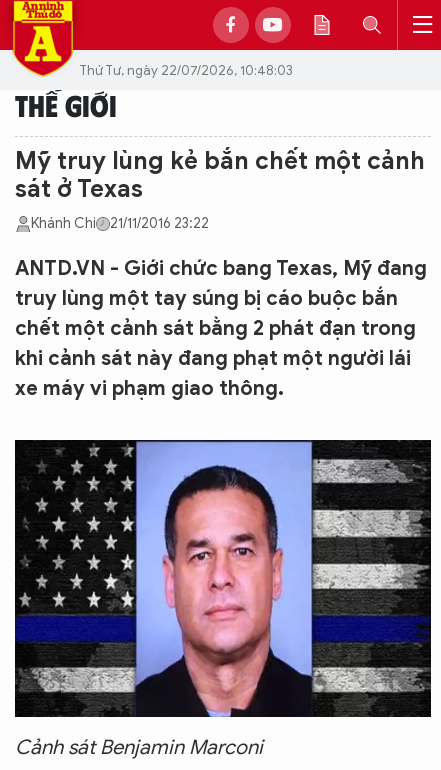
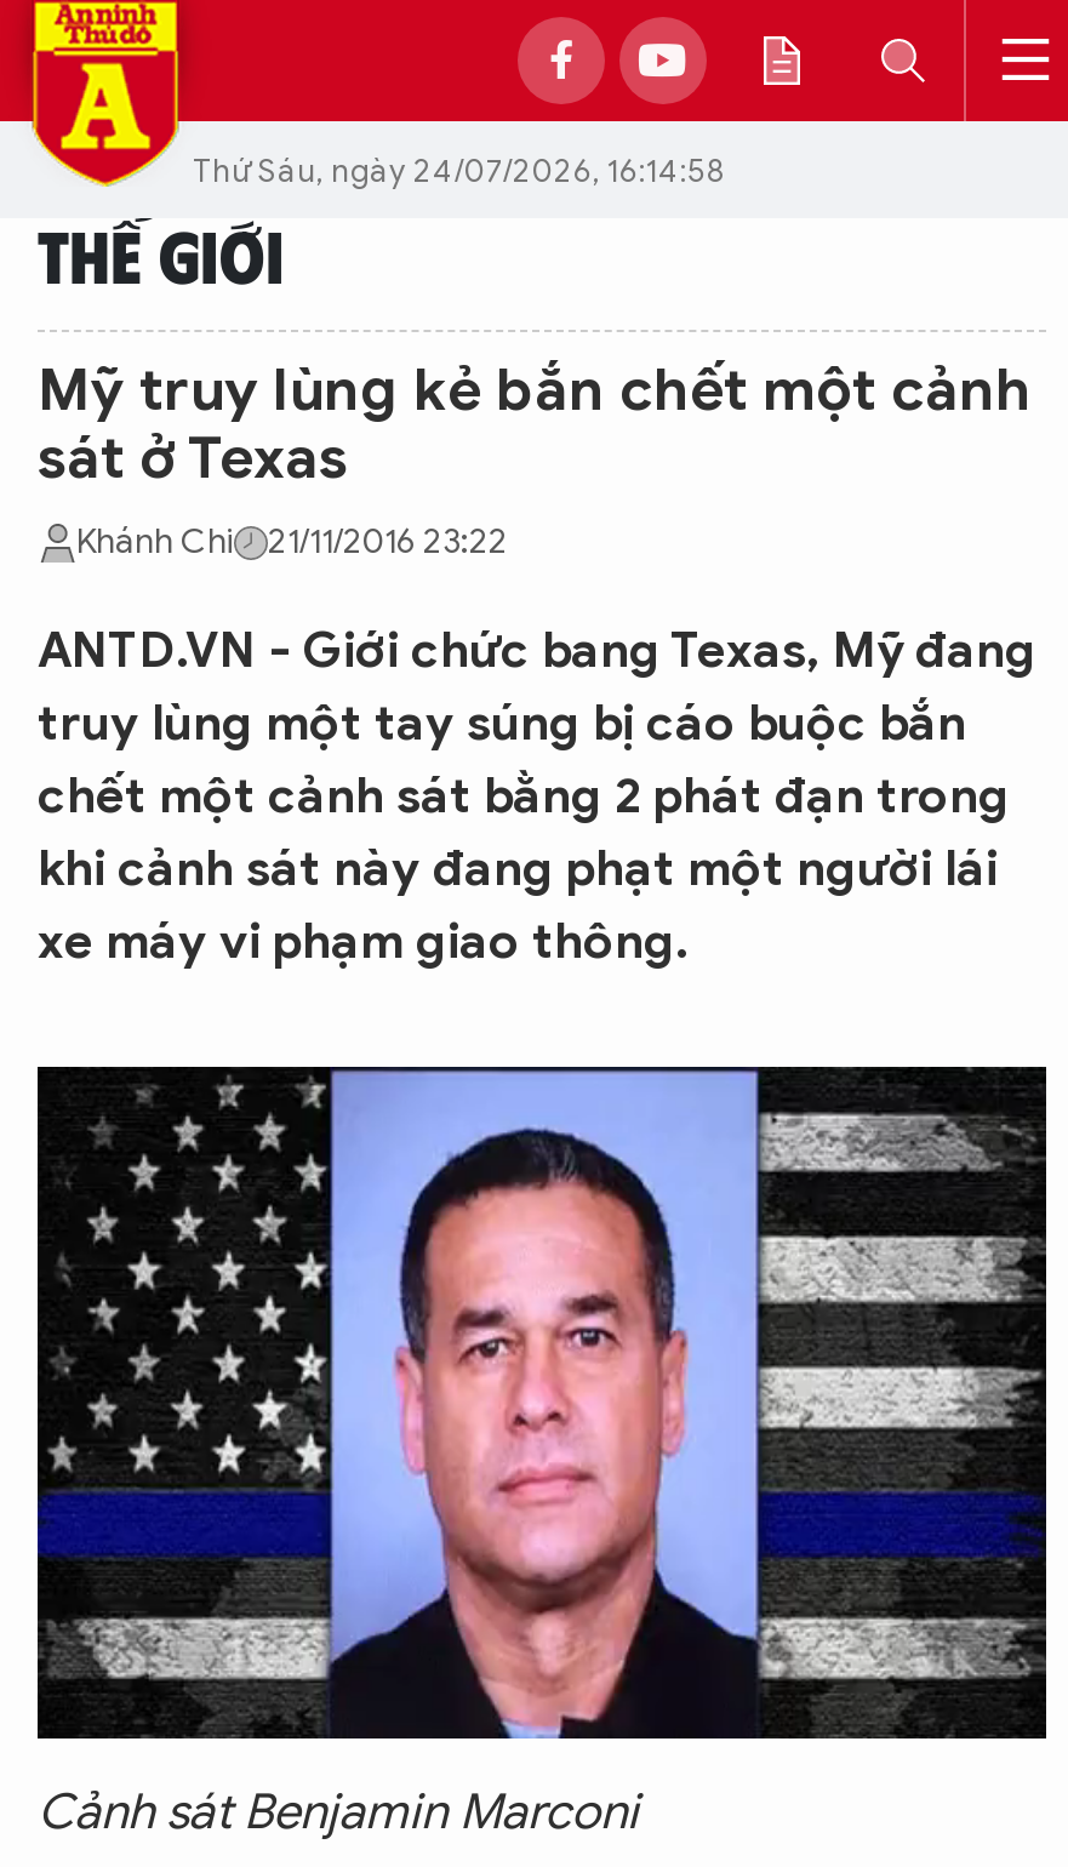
- Thứ Tư, ngày 22/07/2026, 10:48:03
+ Thứ Sáu, ngày 24/07/2026, 16:14:58
